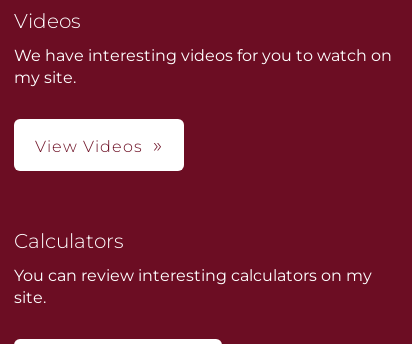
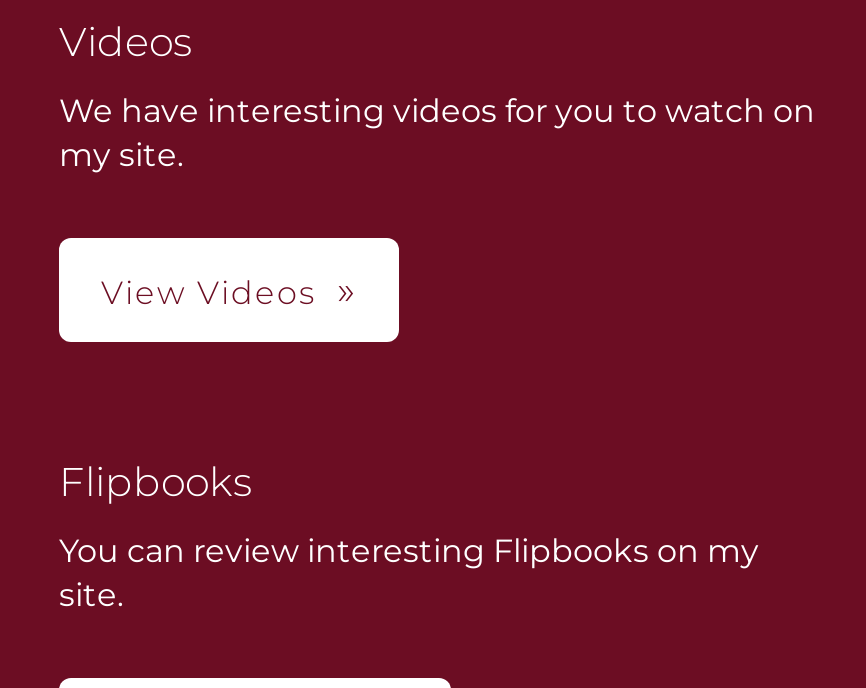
- Calculators
+ Flipbooks

- You can review interesting calculators on my
+ You can review interesting Flipbooks on my
